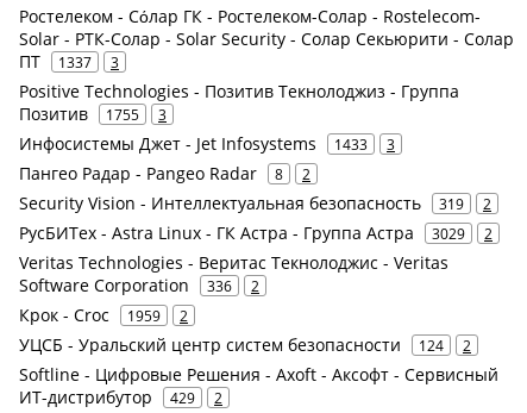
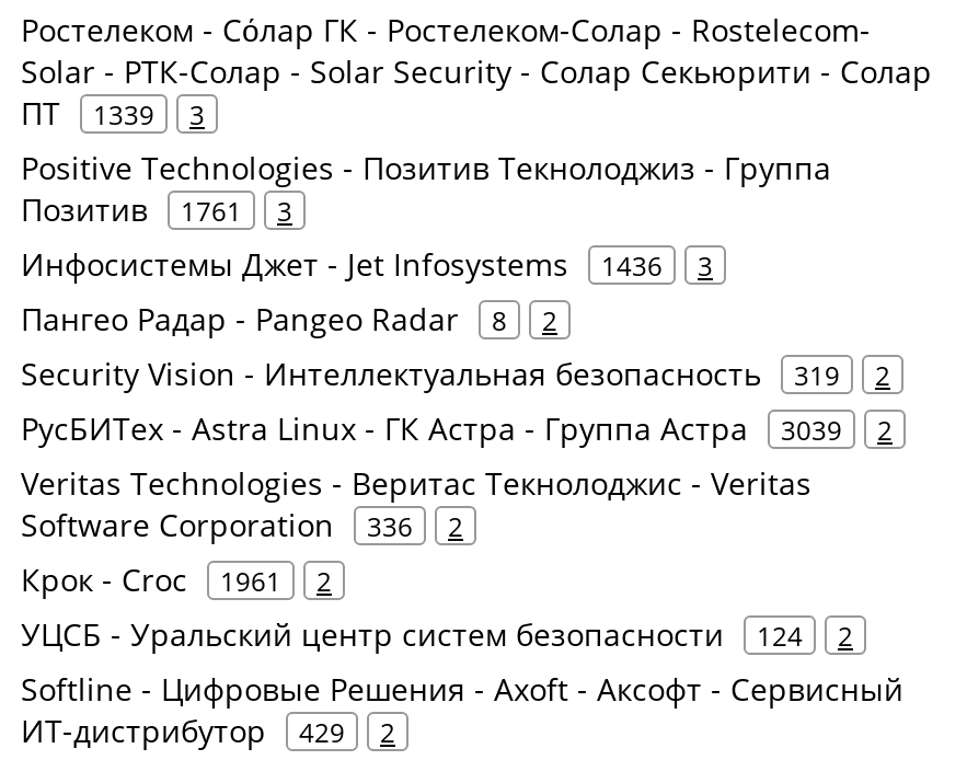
- ПТ 1337 3
+ ПТ 1339 3

- Позитив 1755 3
+ Позитив 1761 3

- Инфосистемы Джет - Jet Infosystems 1433 3
+ Инфосистемы Джет - Jet Infosystems 1436 3

- РусБИТех - Astra Linux - ГК Астра - Группа Астра 3029 2
+ РусБИТех - Astra Linux - ГК Астра - Группа Астра 3039 2

- Крок - Croc 1959 2
+ Крок - Croc 1961 2
